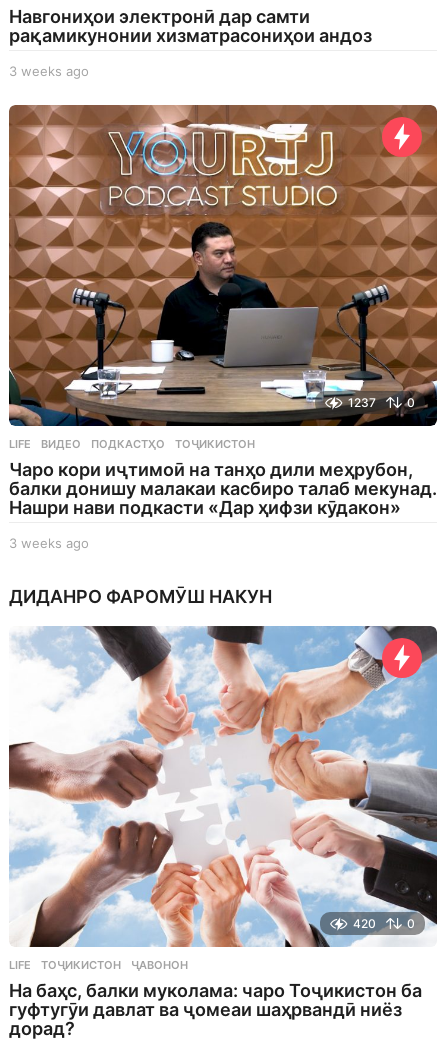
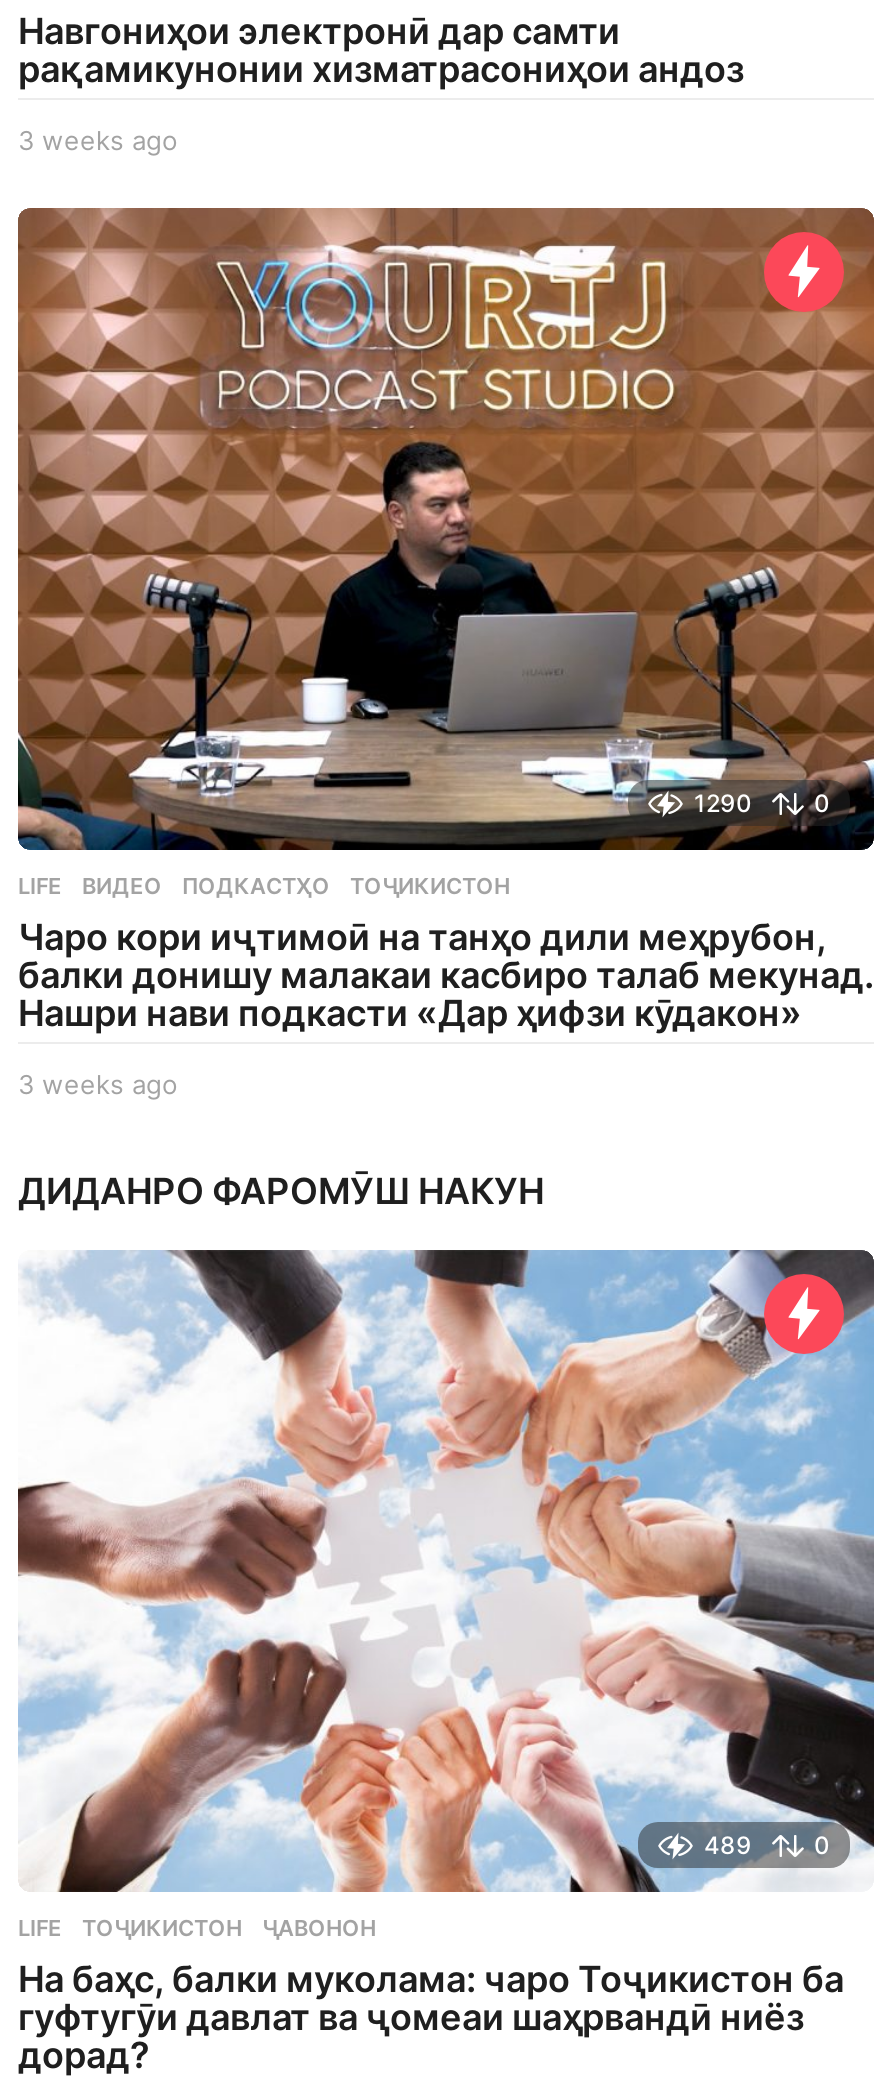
- 1237
+ 1290

- 420
+ 489
